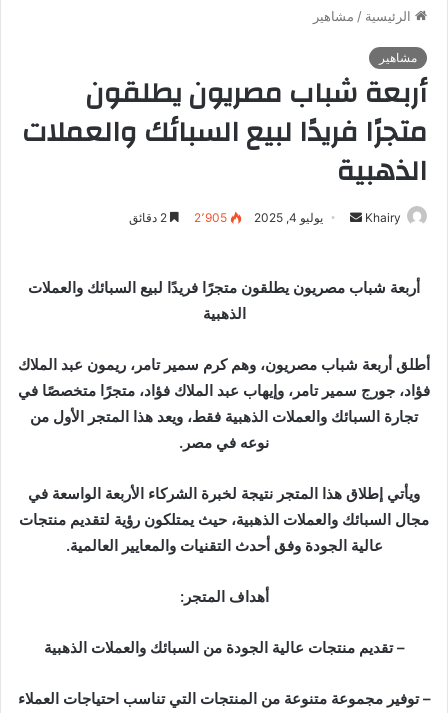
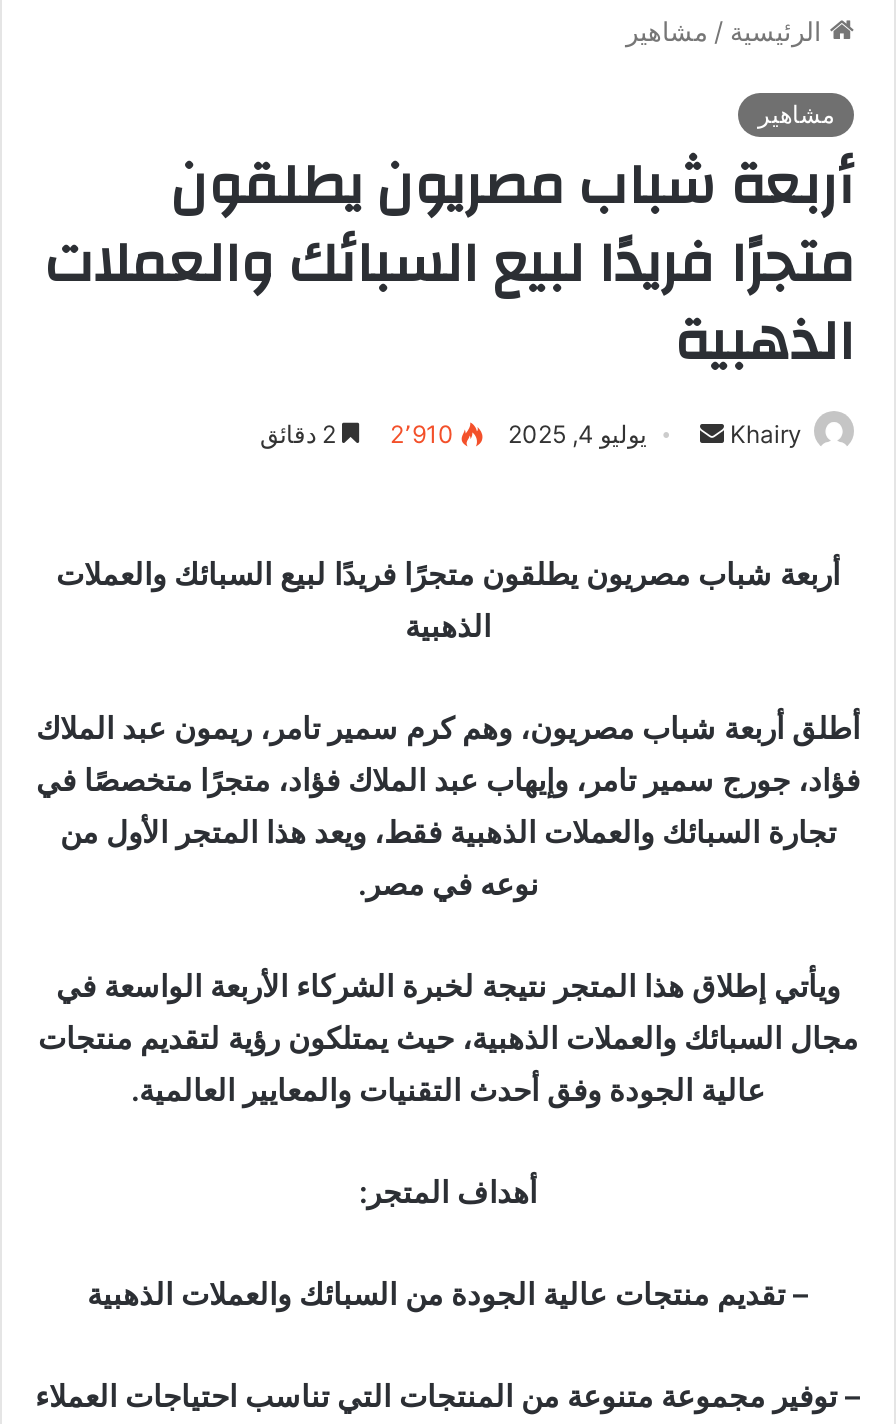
- 2٬905
+ 2٬910
